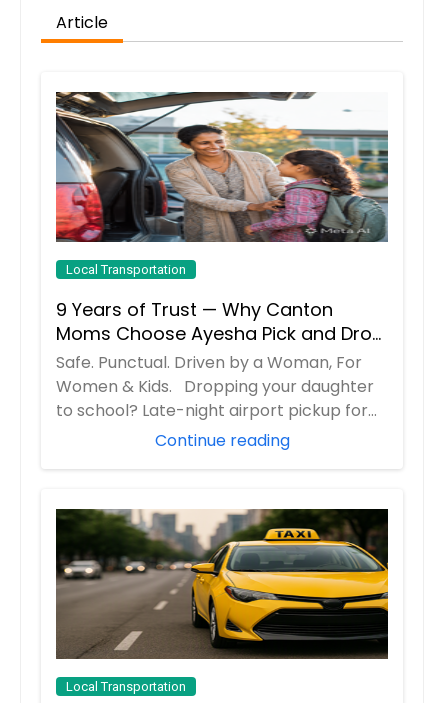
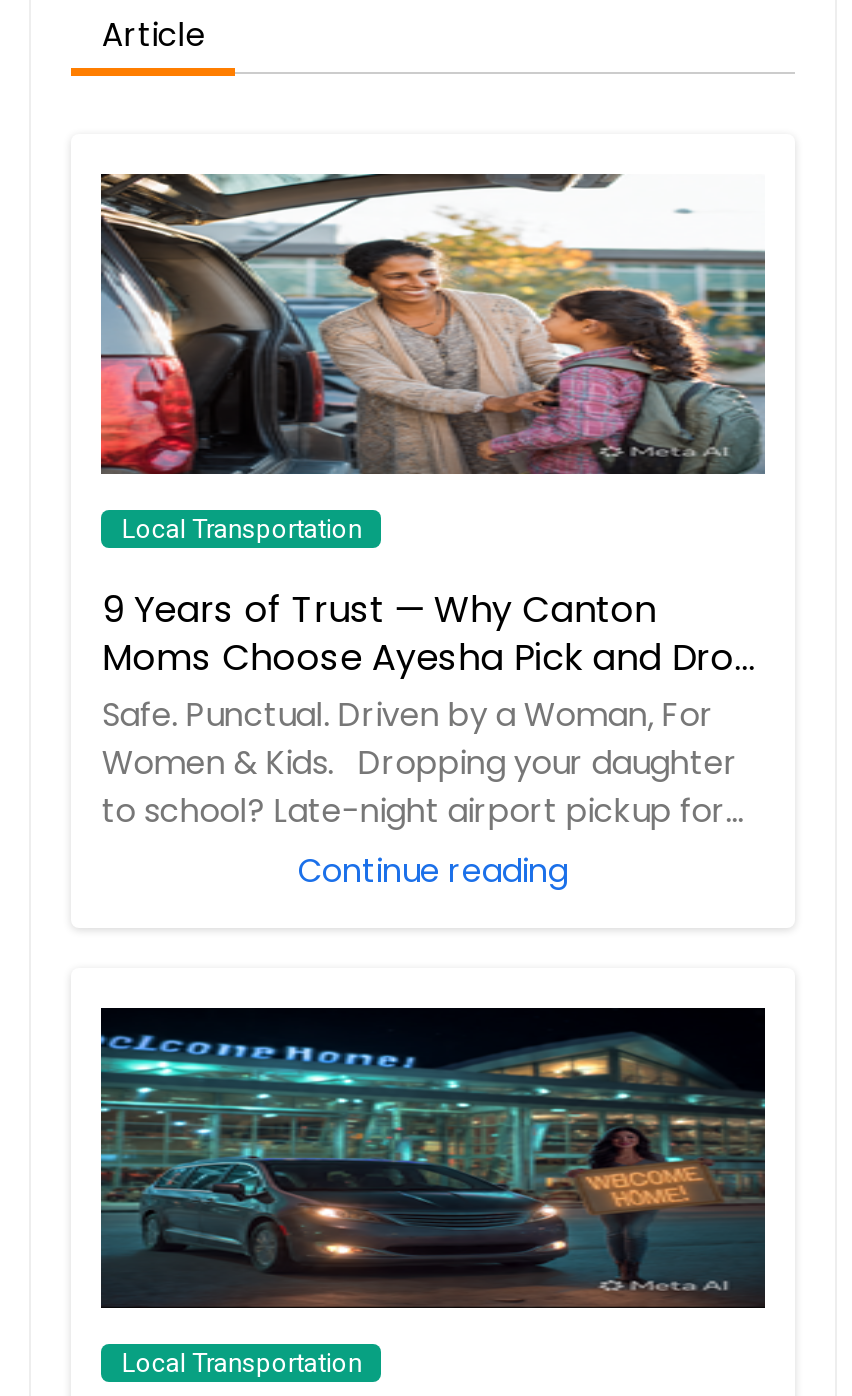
- [image]
+ [image]
